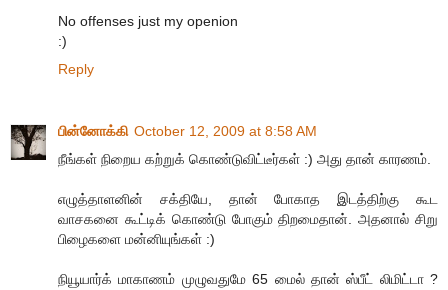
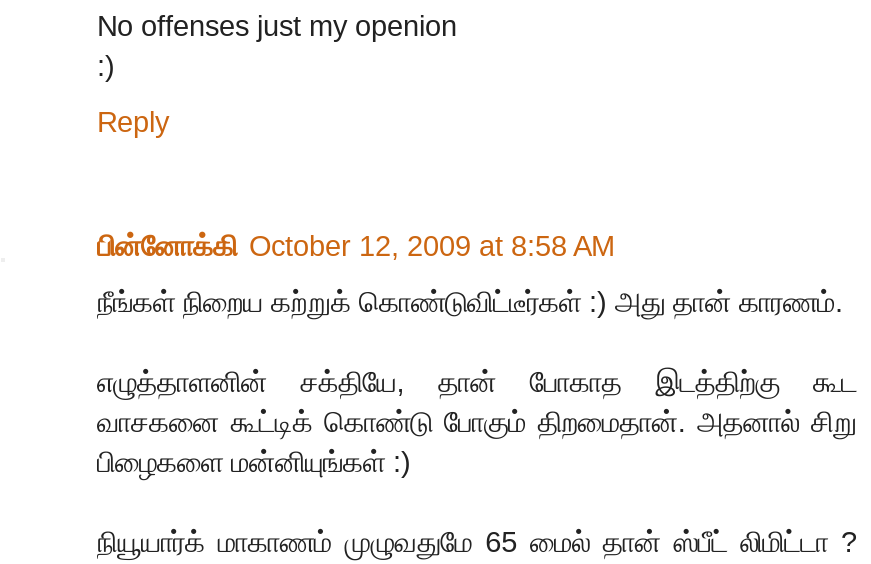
- [image]
